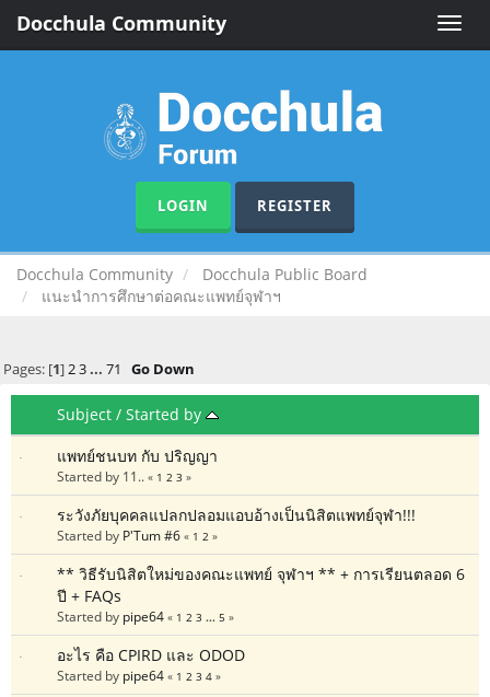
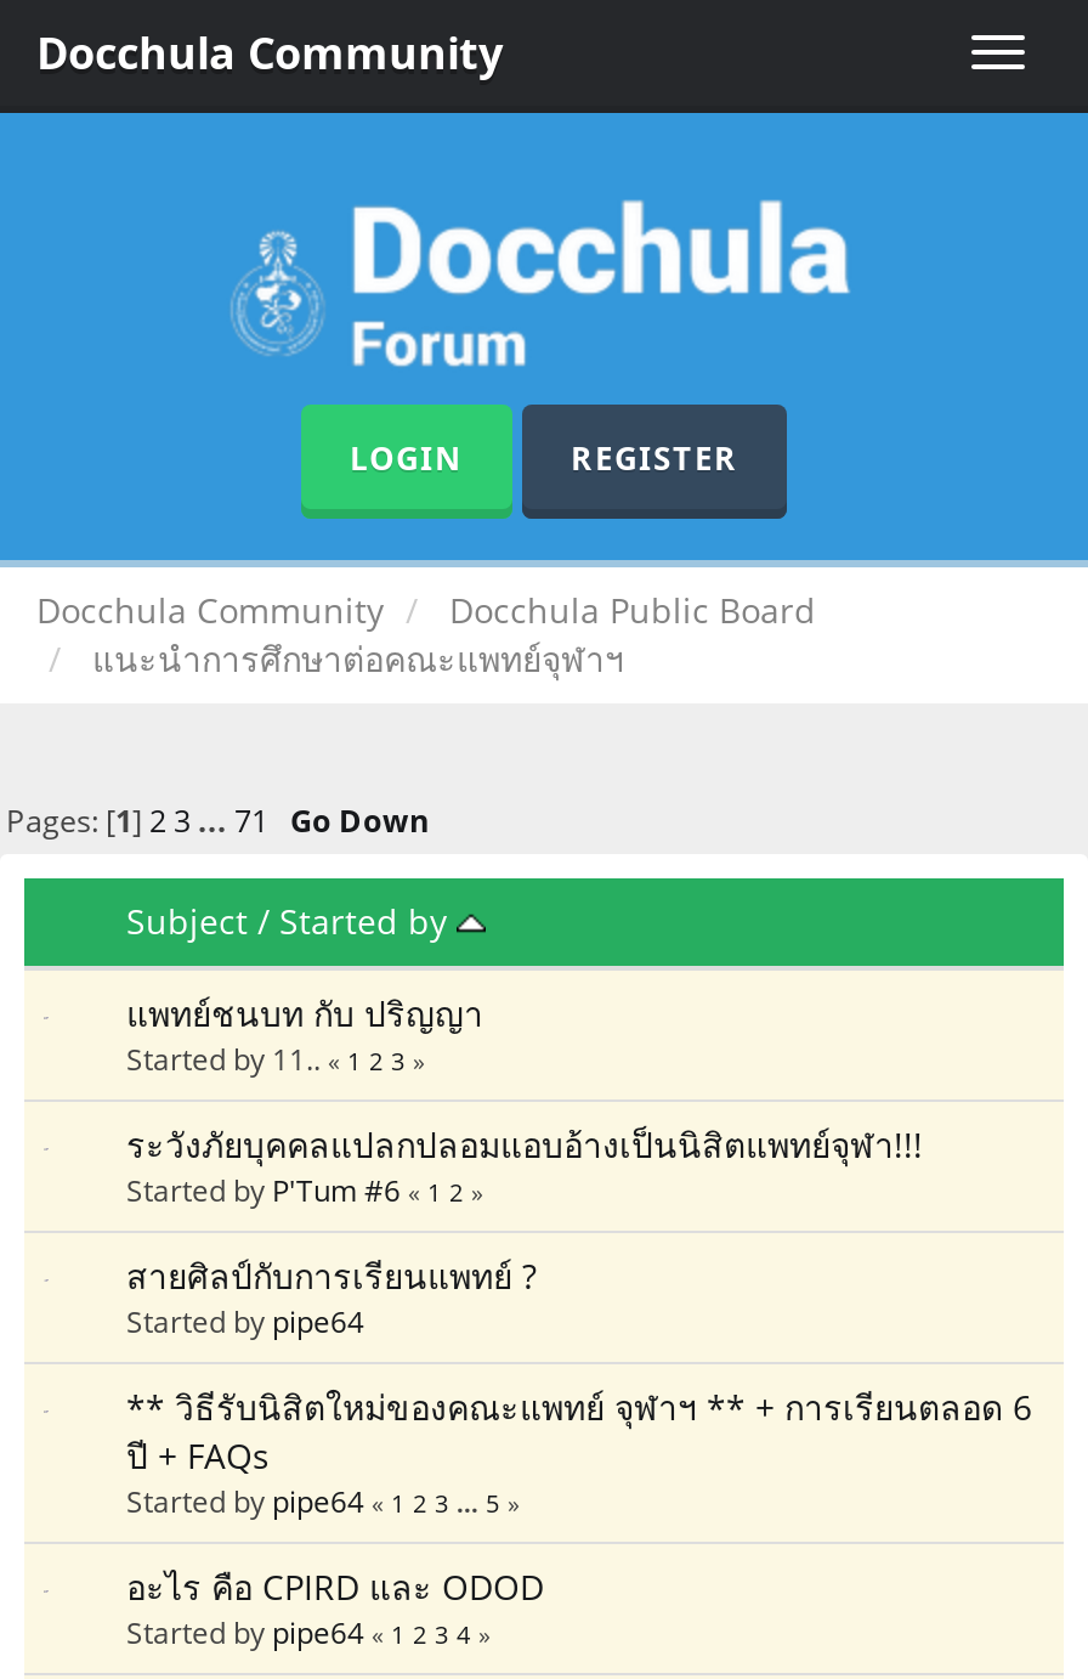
+ สายศิลป์กับการเรียนแพทย์ ?
+ Started by pipe64
